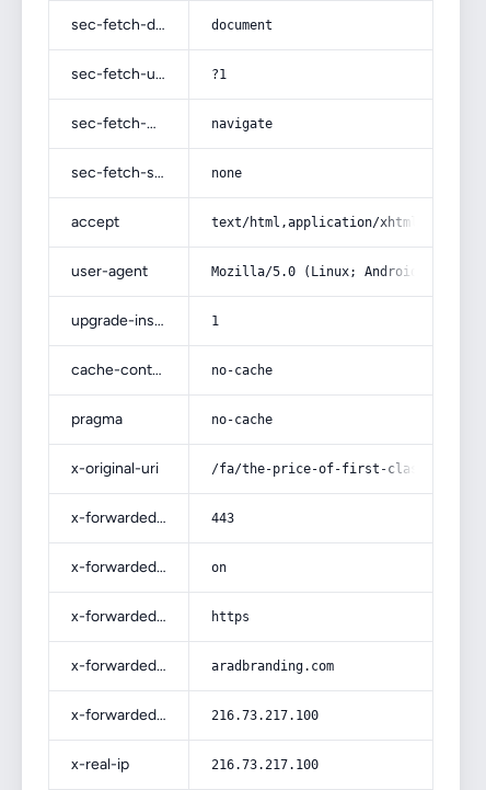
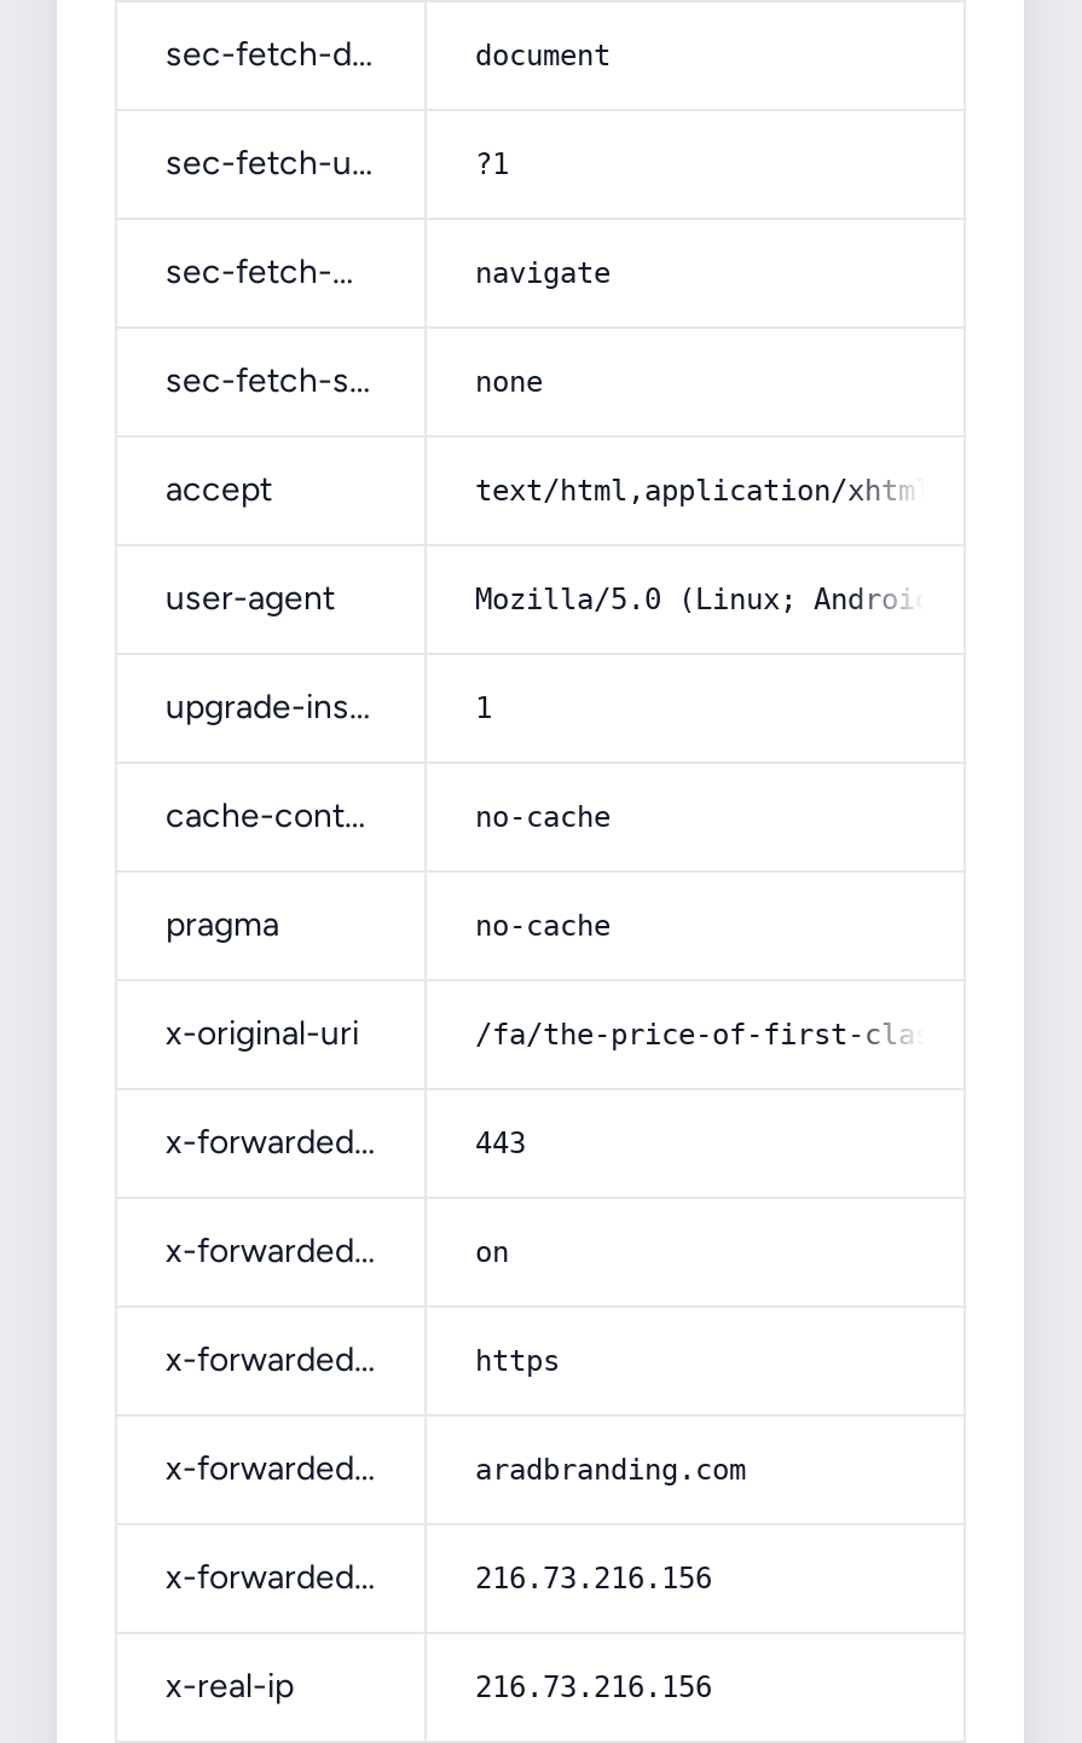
- 216.73.217.100
+ 216.73.216.156

- 216.73.217.100
+ 216.73.216.156
